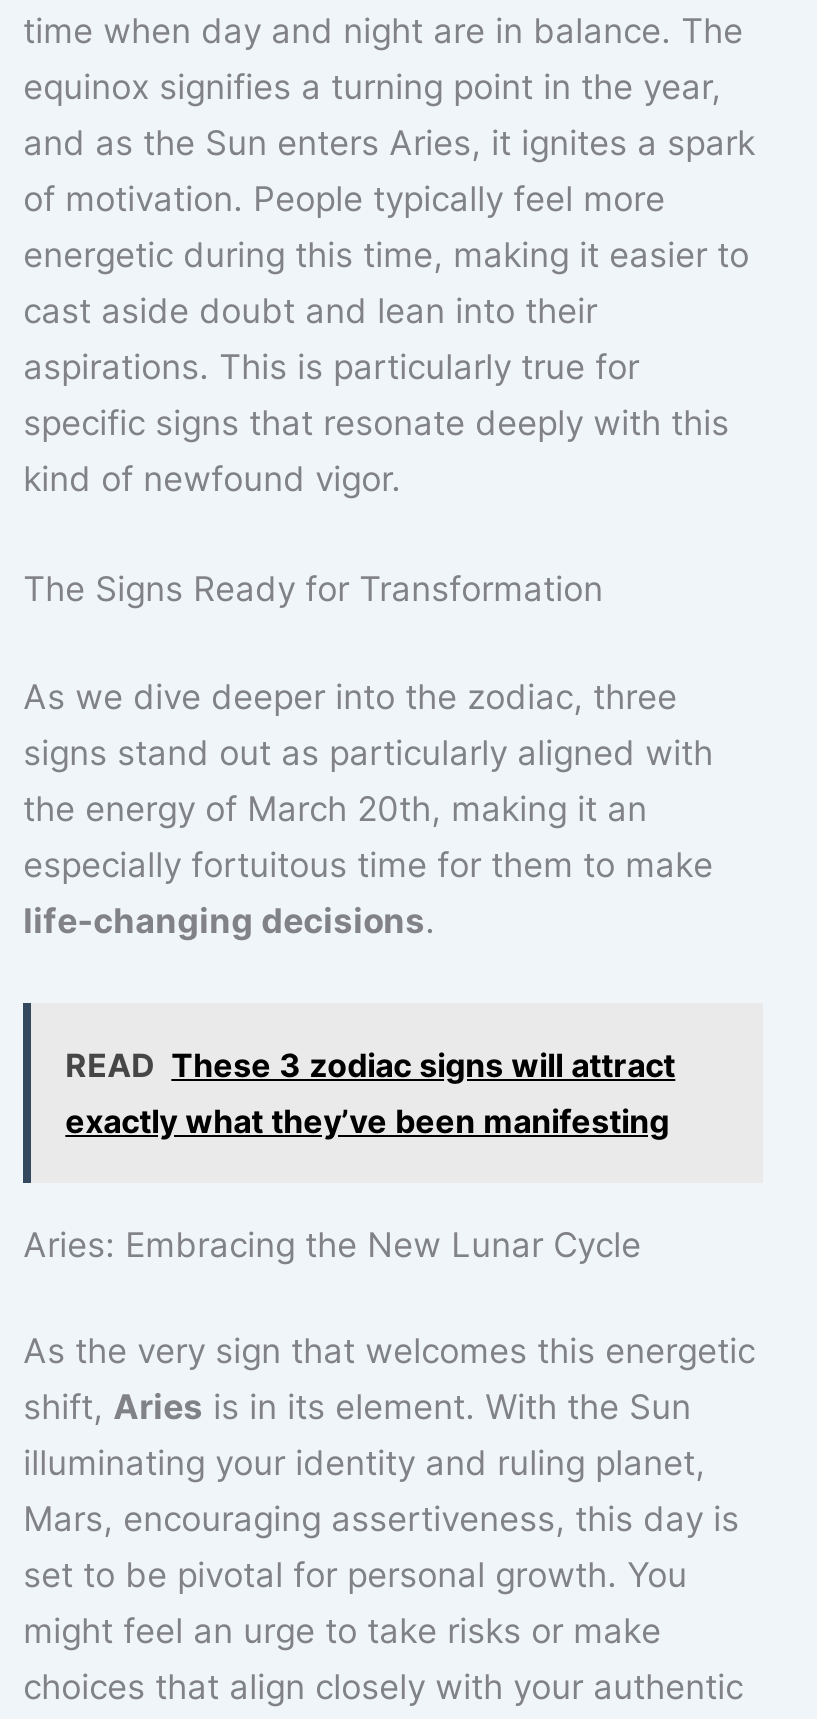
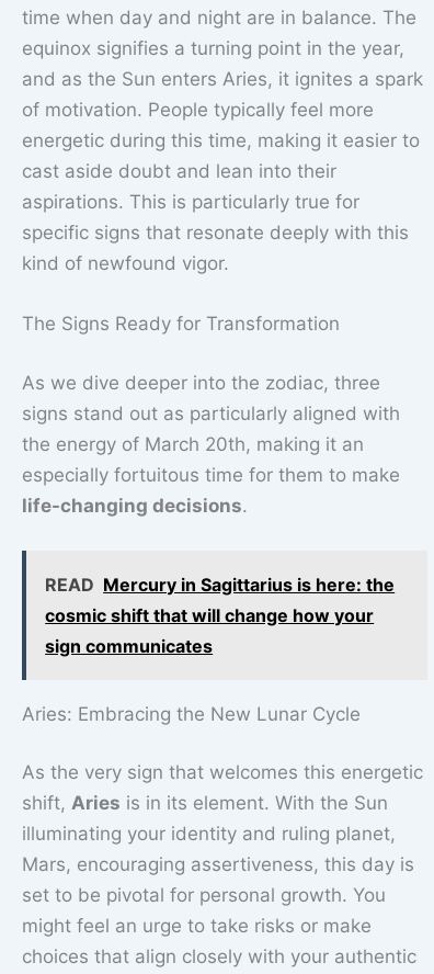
- READ These 3 zodiac signs will attract
- exactly what they’ve been manifesting
+ READ Mercury in Sagittarius is here: the
+ cosmic shift that will change how your
+ sign communicates
